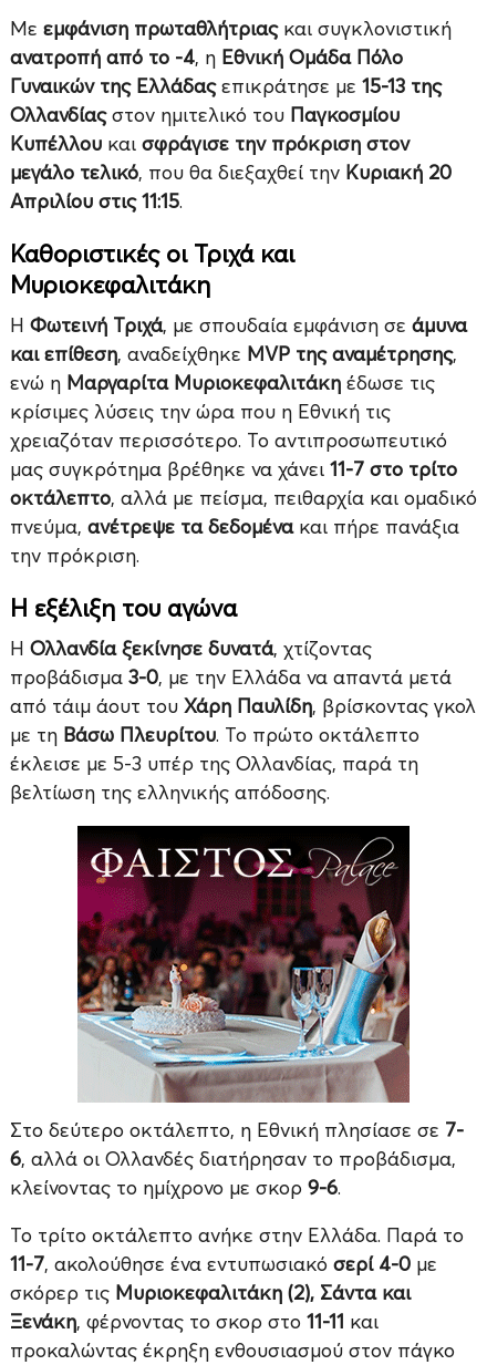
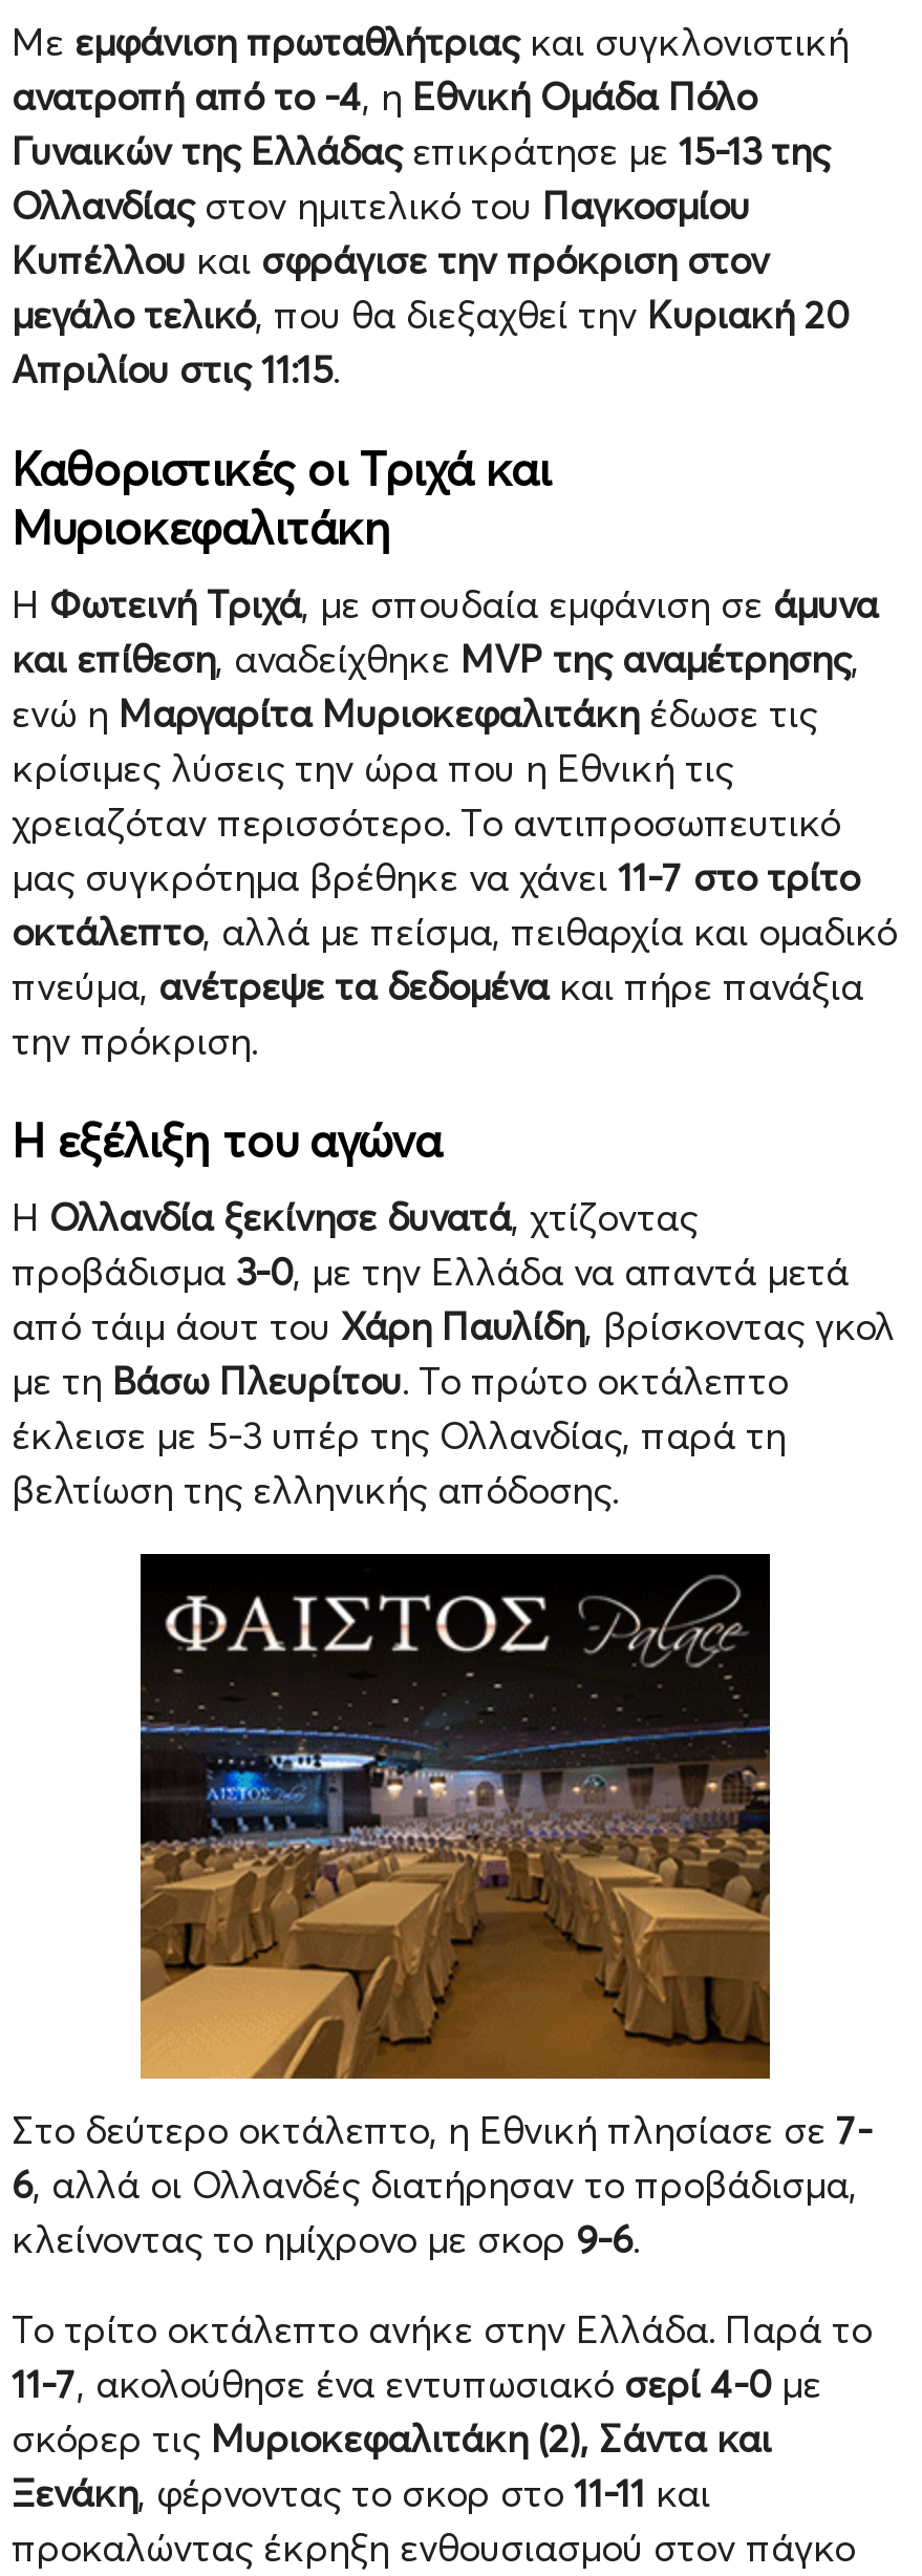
- [image]
+ [image]
